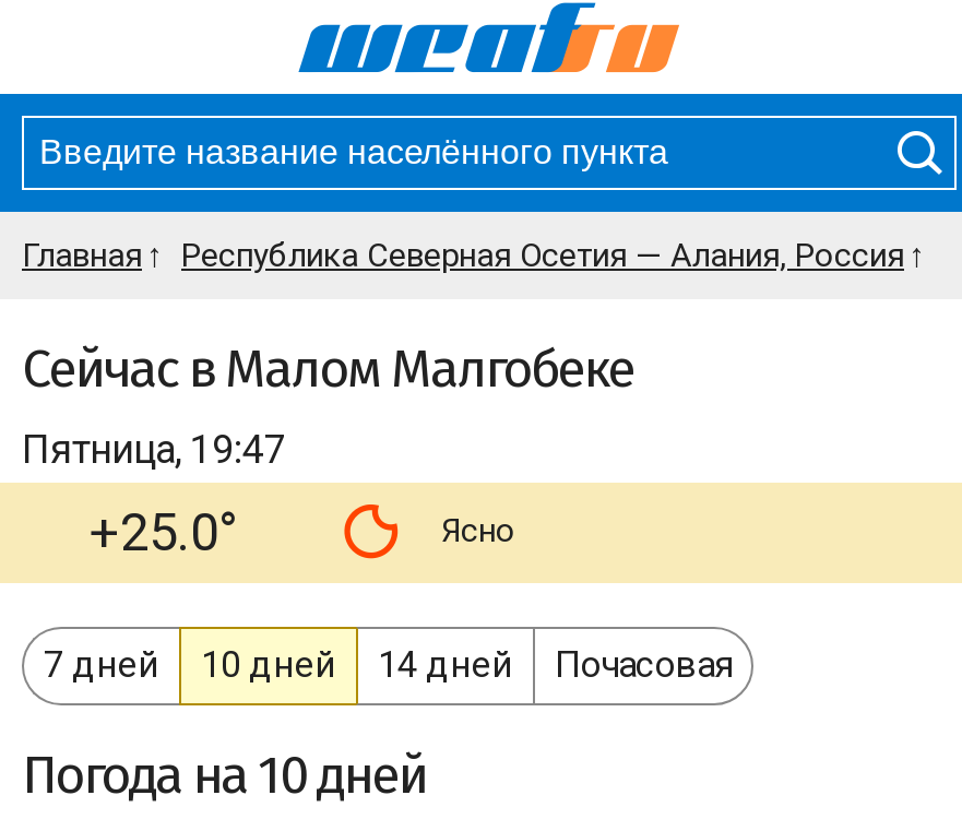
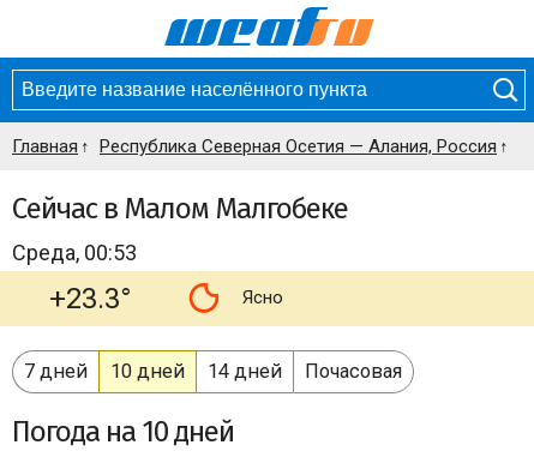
- Пятница, 19:47
+ Среда, 00:53

- +25.0°
+ +23.3°
